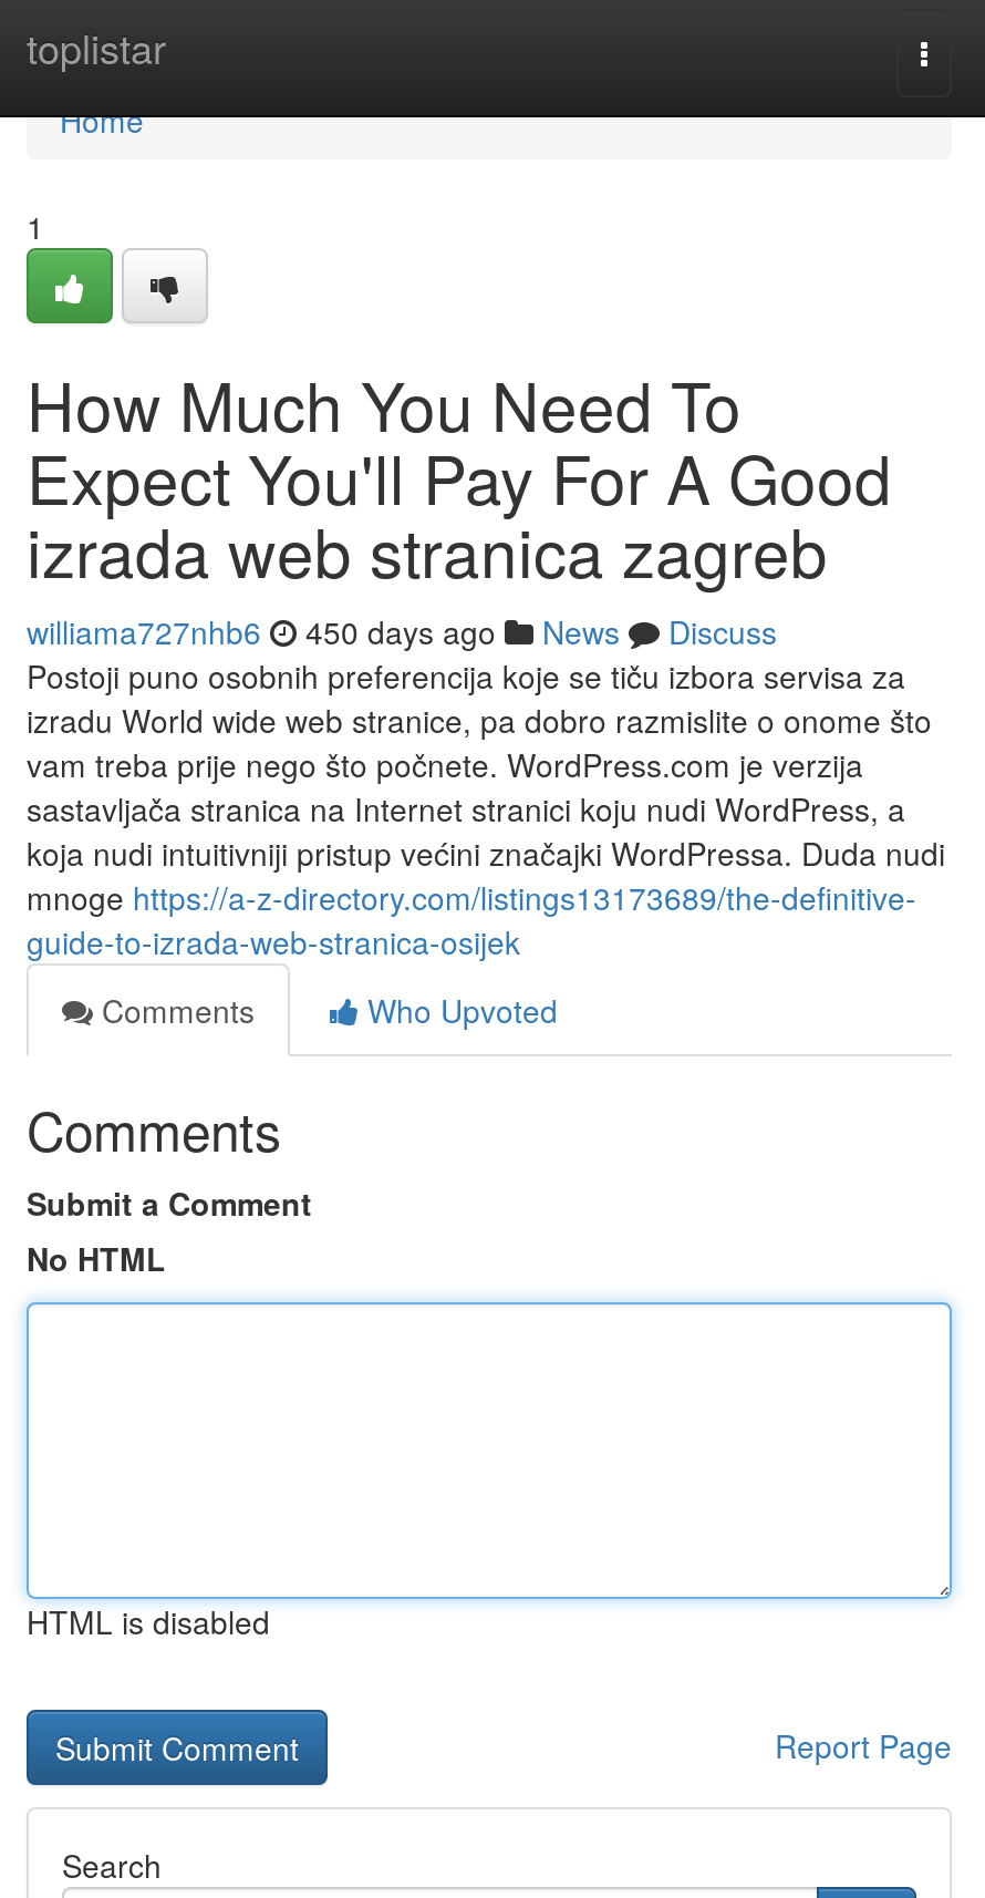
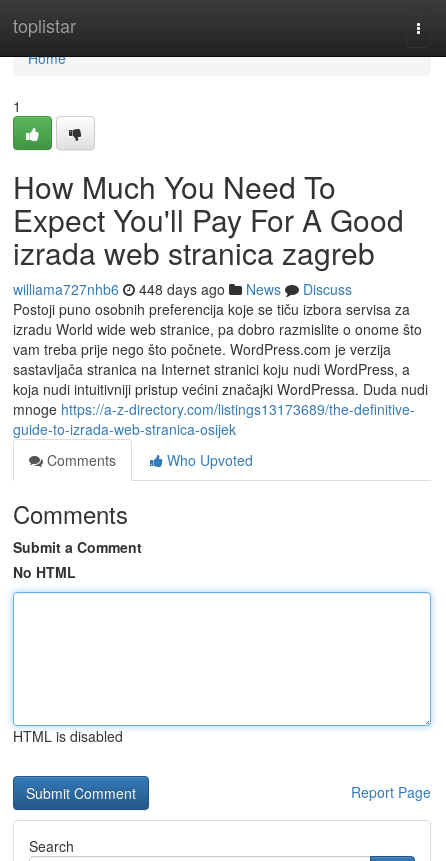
- williama727nhb6 450 days ago News Discuss
+ williama727nhb6 448 days ago News Discuss
